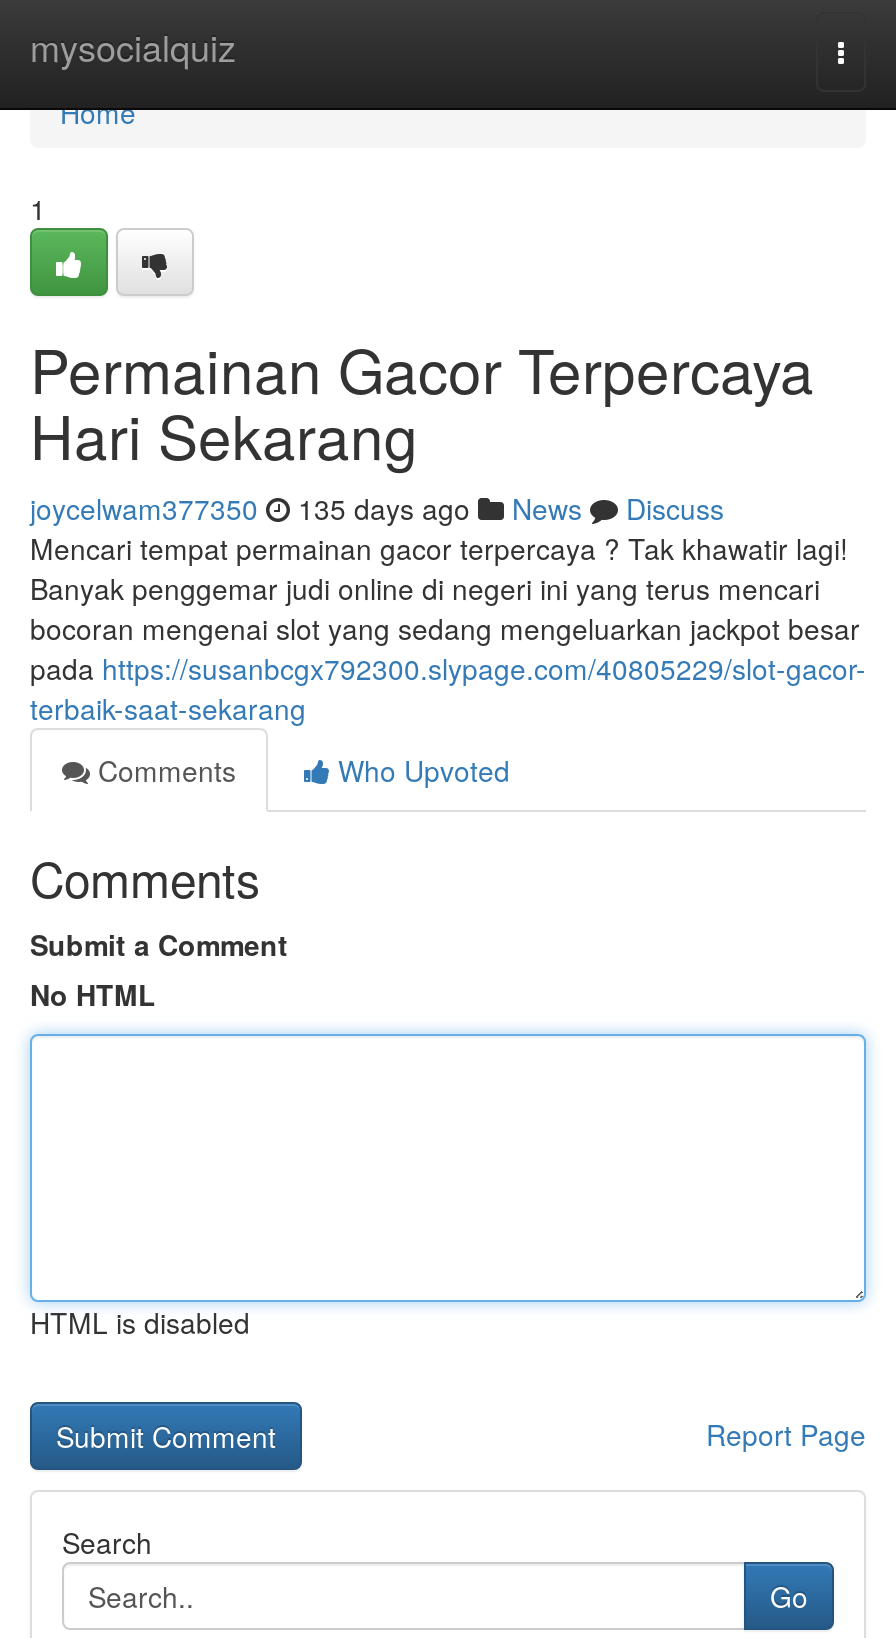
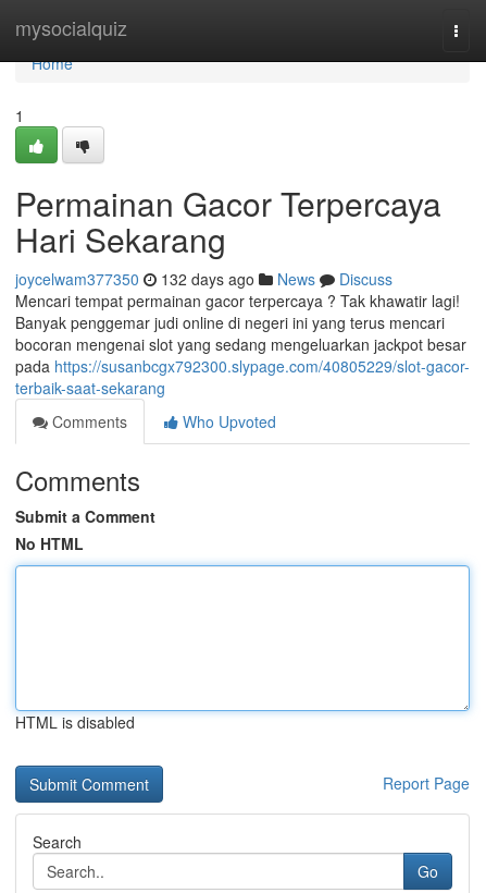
- joycelwam377350 135 days ago News Discuss
+ joycelwam377350 132 days ago News Discuss
